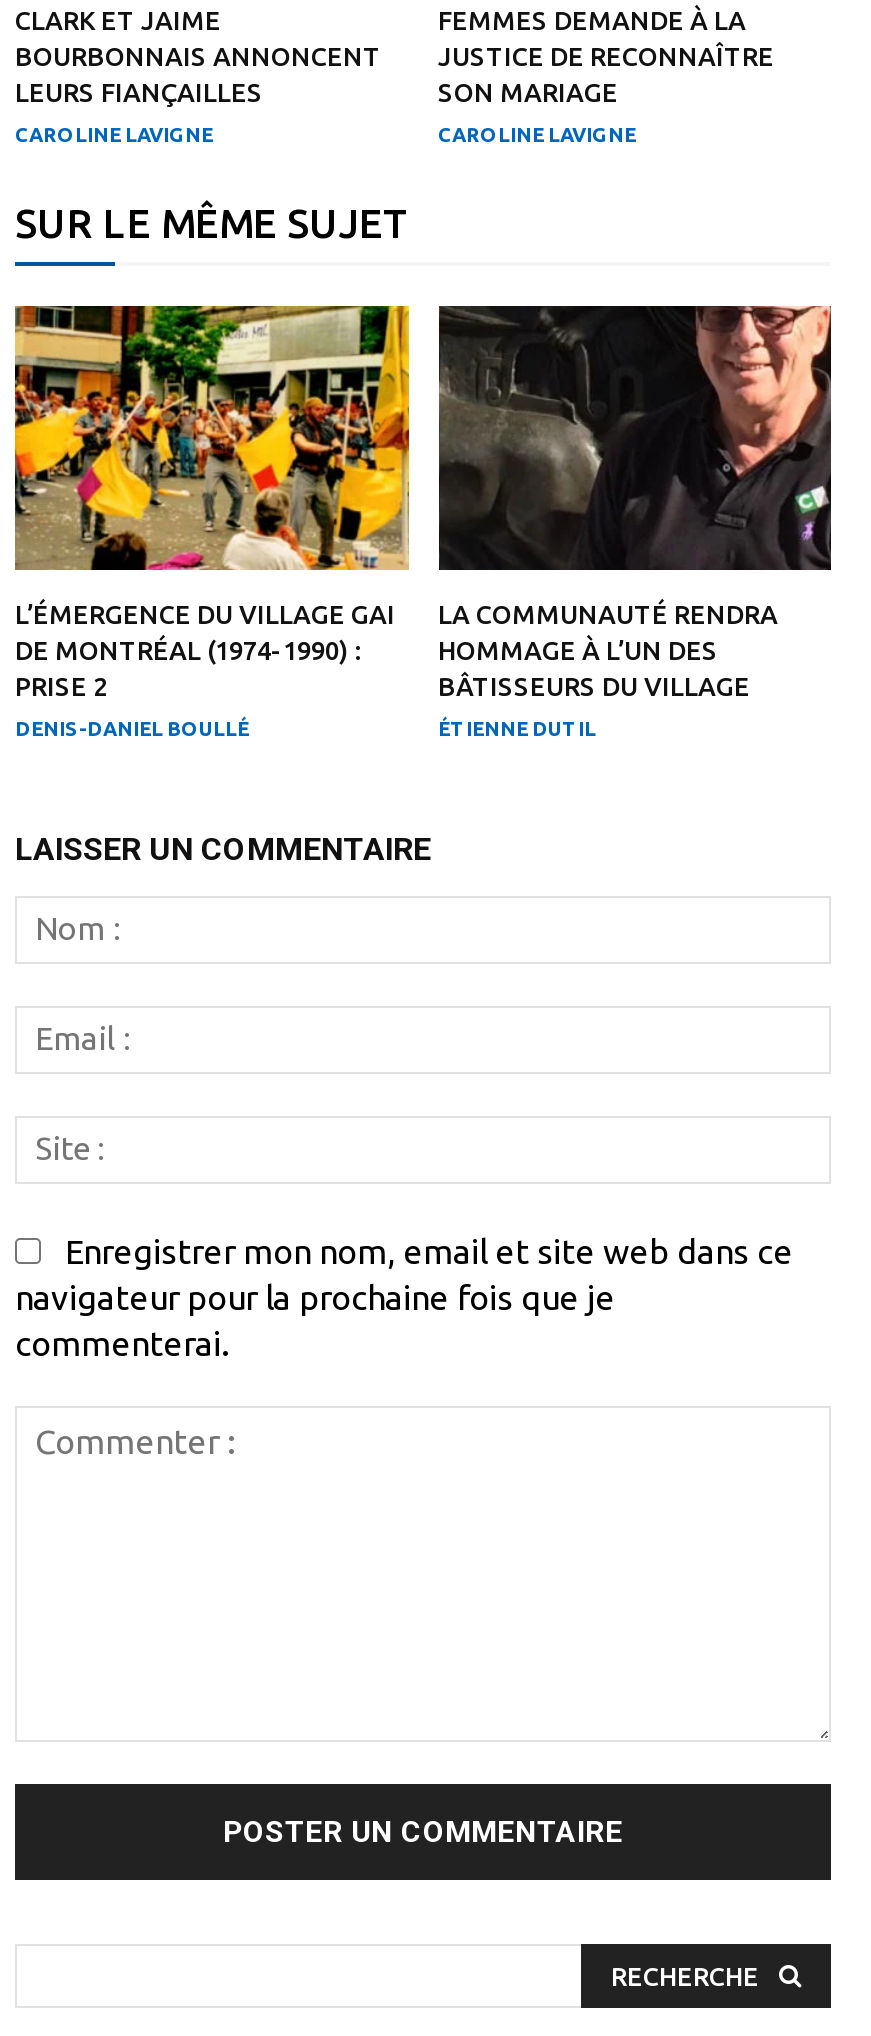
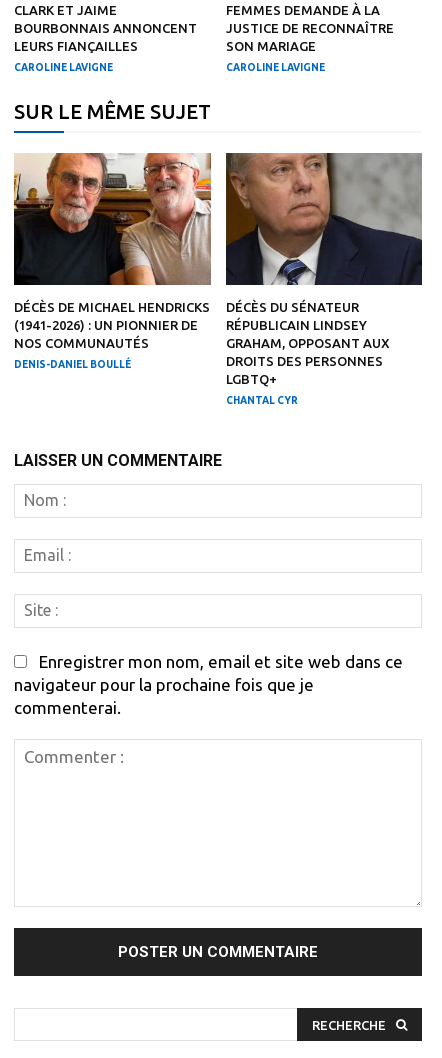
- [image]
- L’ÉMERGENCE DU VILLAGE GAI
- DE MONTRÉAL (1974-1990) :
- PRISE 2
+ [image]
+ DÉCÈS DE MICHAEL HENDRICKS
+ (1941-2026) : UN PIONNIER DE
+ NOS COMMUNAUTÉS

- [image]
- LA COMMUNAUTÉ RENDRA
- HOMMAGE À L’UN DES
- BÂTISSEURS DU VILLAGE
+ [image]
+ DÉCÈS DU SÉNATEUR
+ RÉPUBLICAIN LINDSEY
+ GRAHAM, OPPOSANT AUX
+ DROITS DES PERSONNES
+ LGBTQ+

- ÉTIENNE DUTIL
+ CHANTAL CYR
